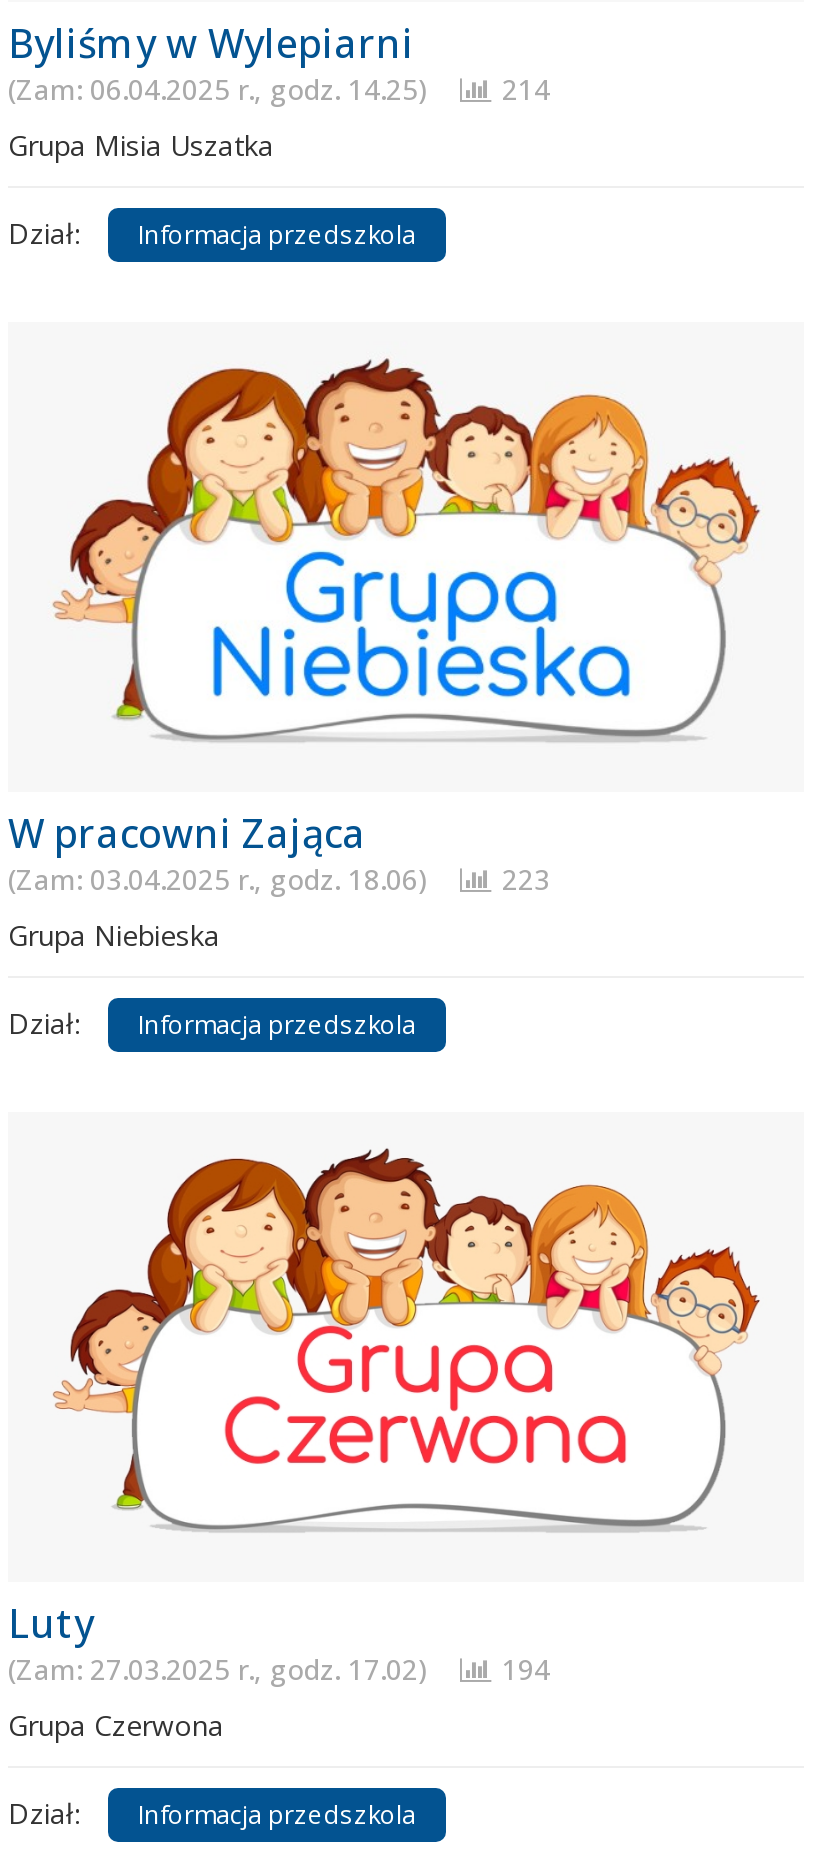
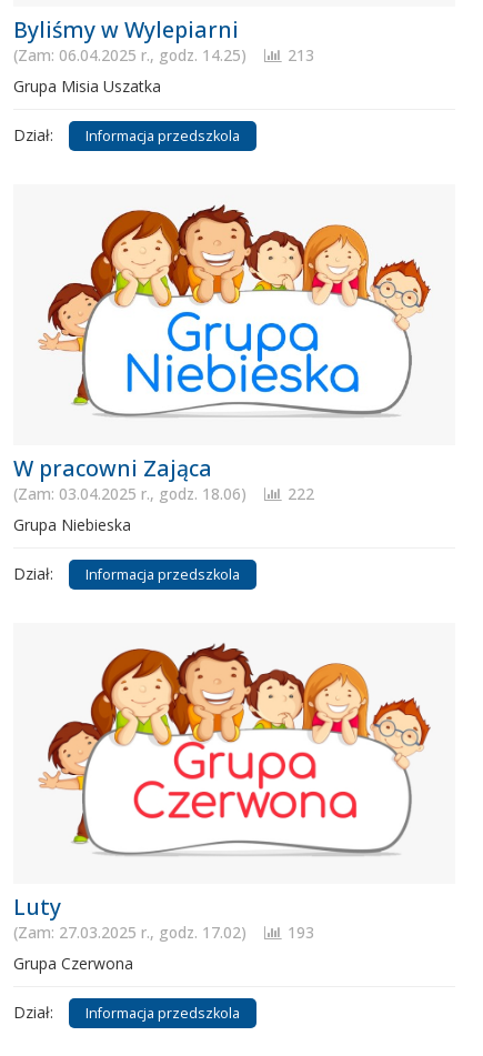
- (Zam: 06.04.2025 r., godz. 14.25) 214
+ (Zam: 06.04.2025 r., godz. 14.25) 213

- (Zam: 03.04.2025 r., godz. 18.06) 223
+ (Zam: 03.04.2025 r., godz. 18.06) 222

- (Zam: 27.03.2025 r., godz. 17.02) 194
+ (Zam: 27.03.2025 r., godz. 17.02) 193
